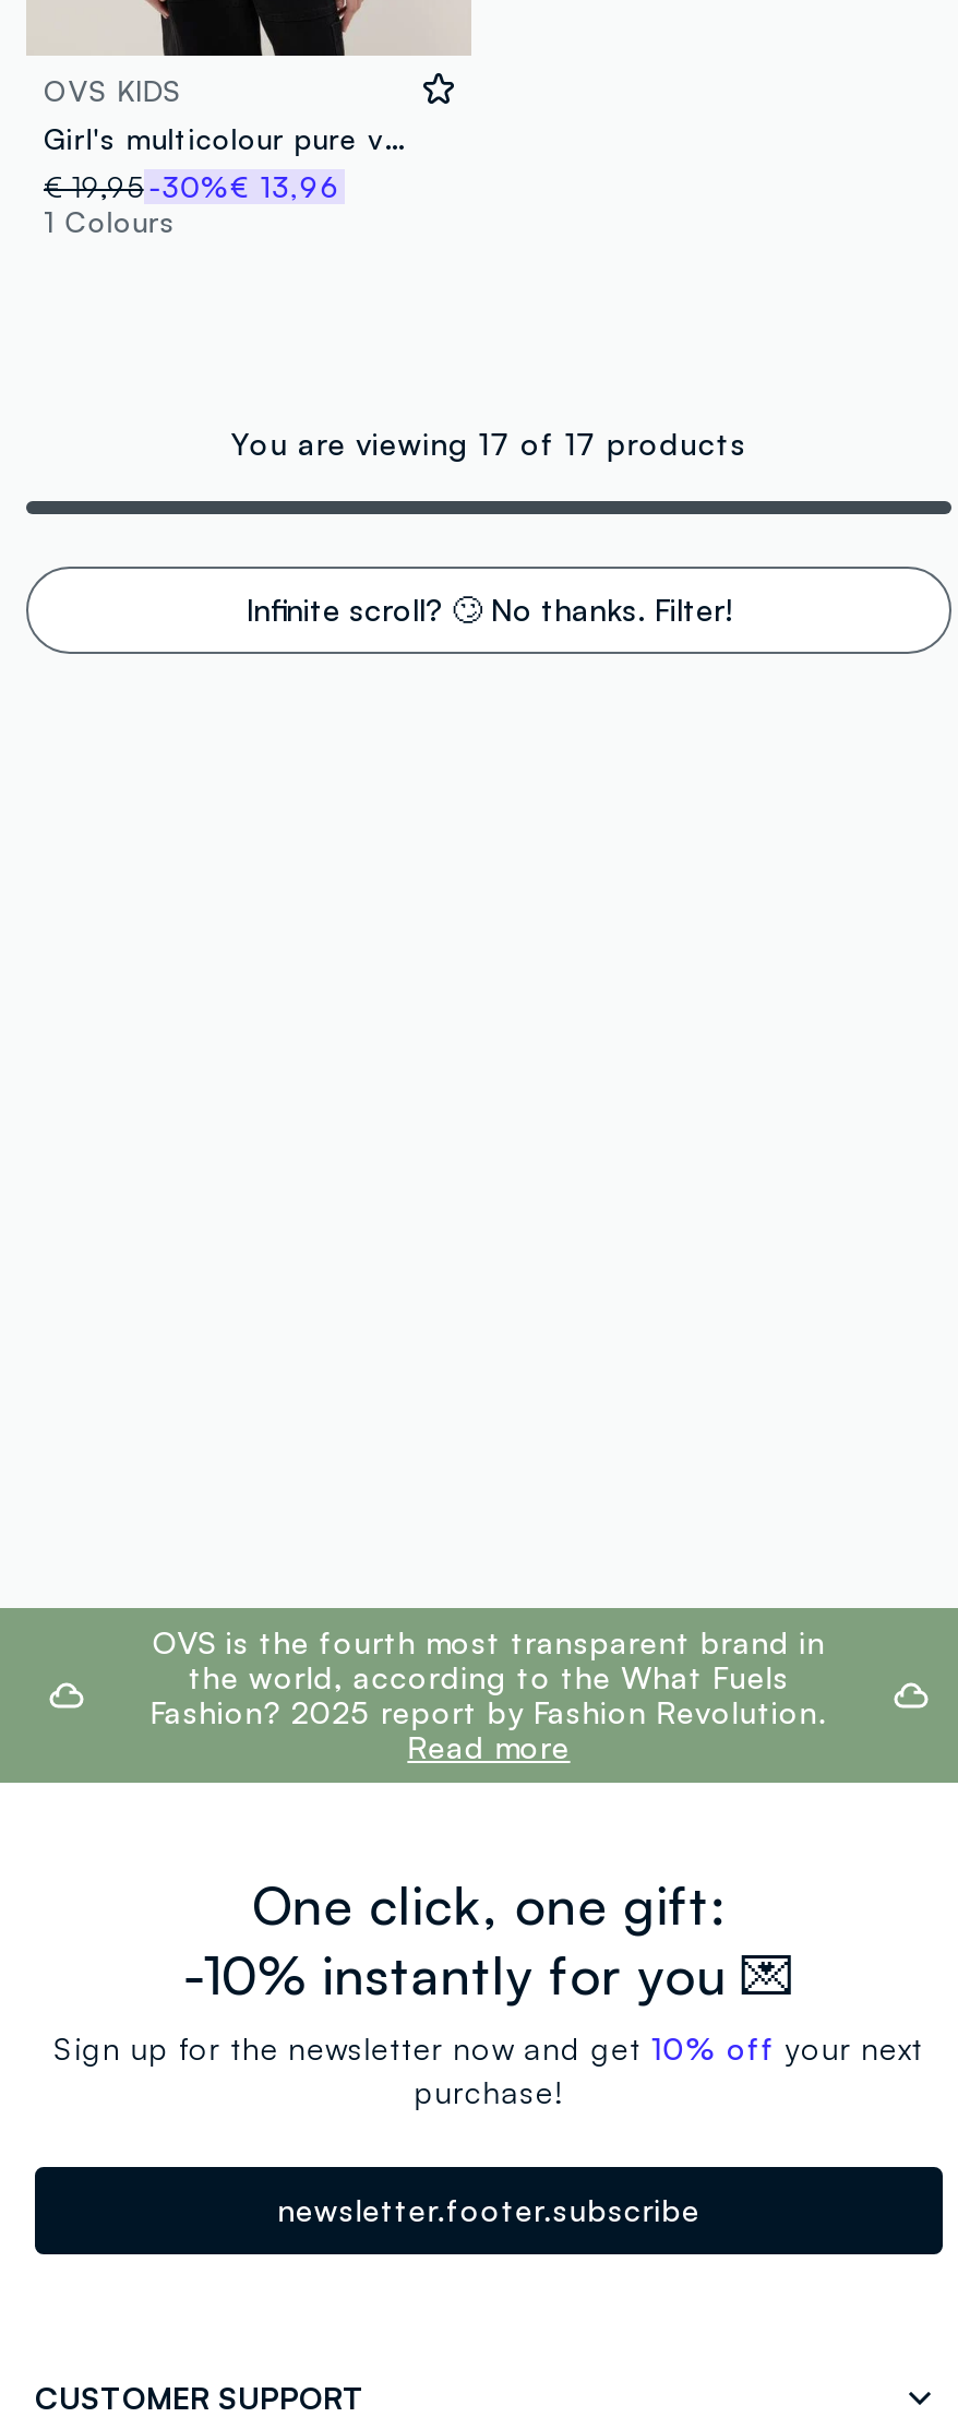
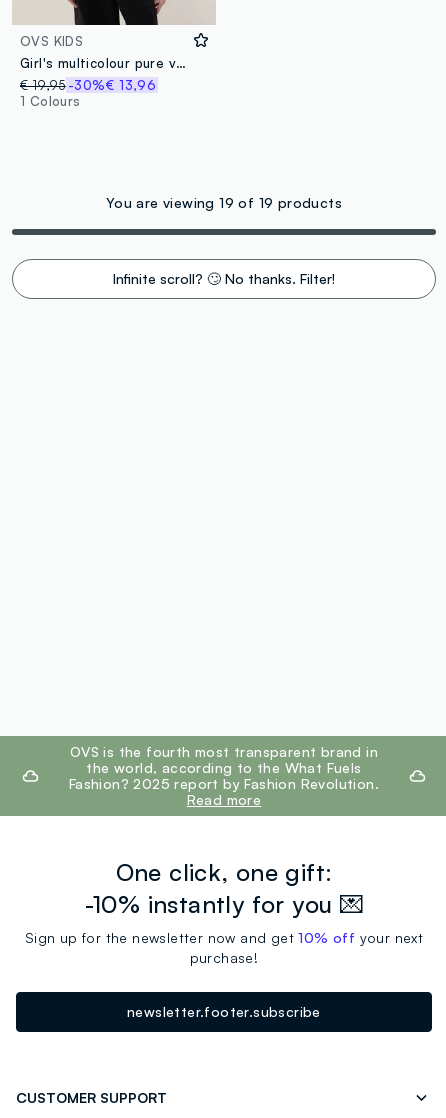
- You are viewing 17 of 17 products
+ You are viewing 19 of 19 products
